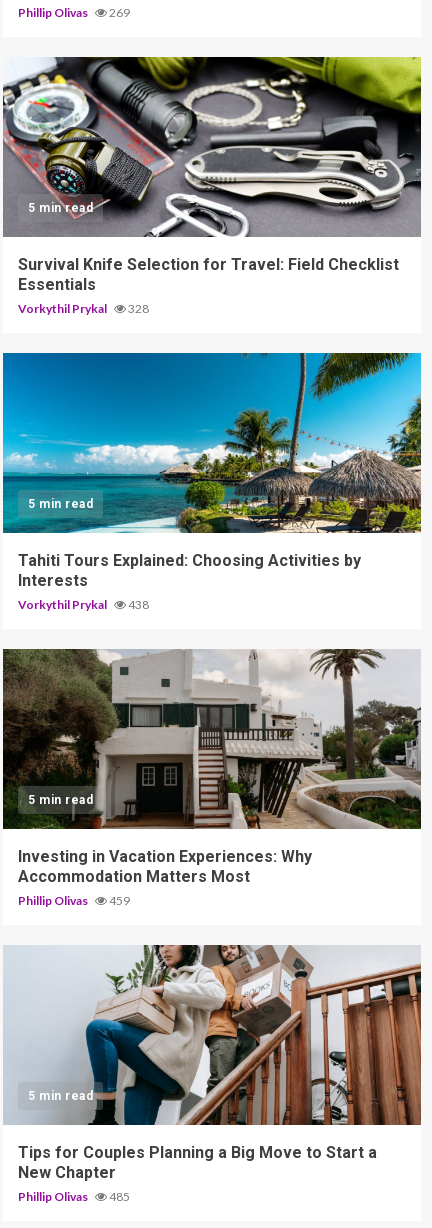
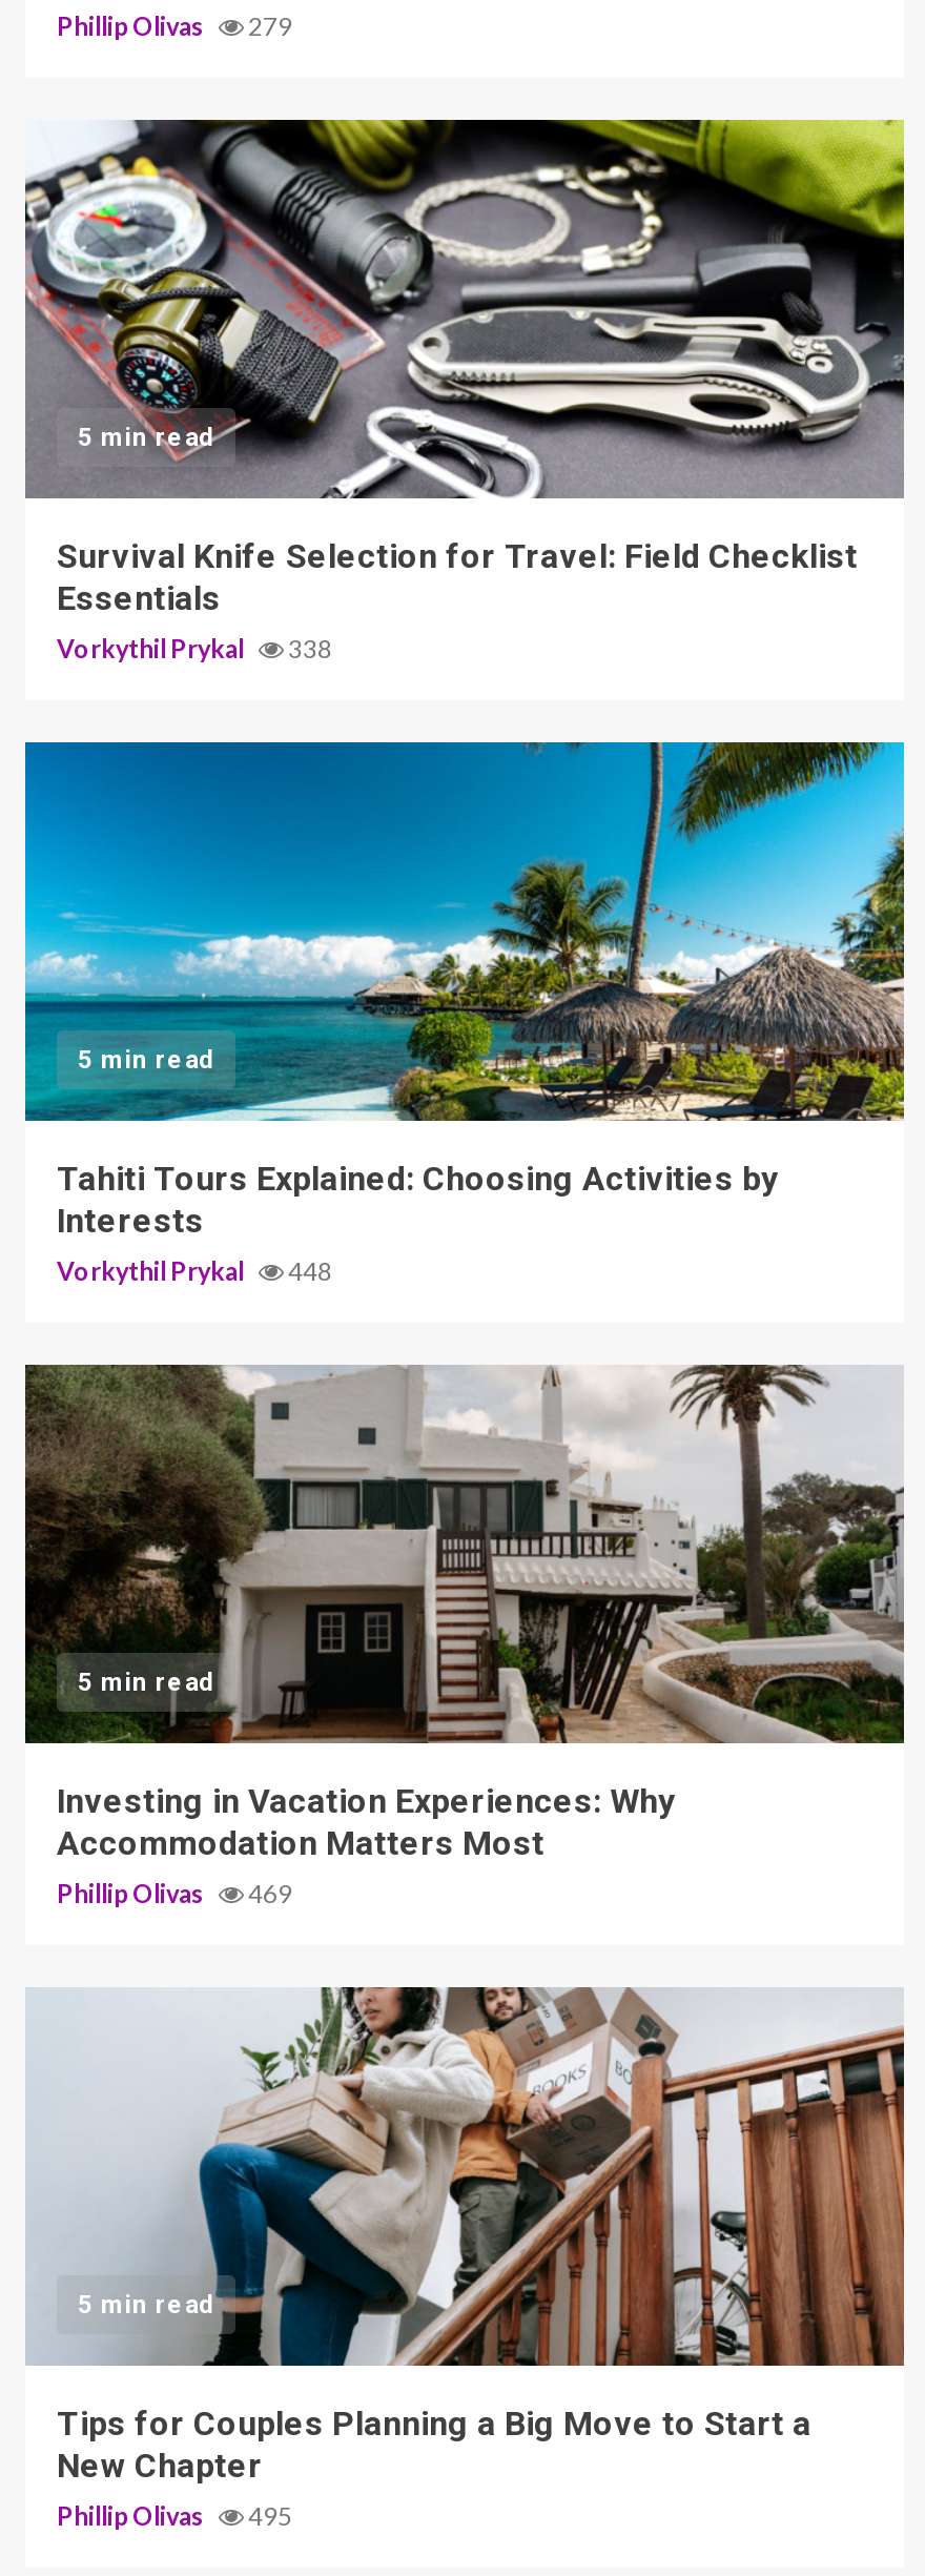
- Phillip Olivas 269
+ Phillip Olivas 279

- Vorkythil Prykal 328
+ Vorkythil Prykal 338

- Vorkythil Prykal 438
+ Vorkythil Prykal 448

- Phillip Olivas 459
+ Phillip Olivas 469

- Phillip Olivas 485
+ Phillip Olivas 495
